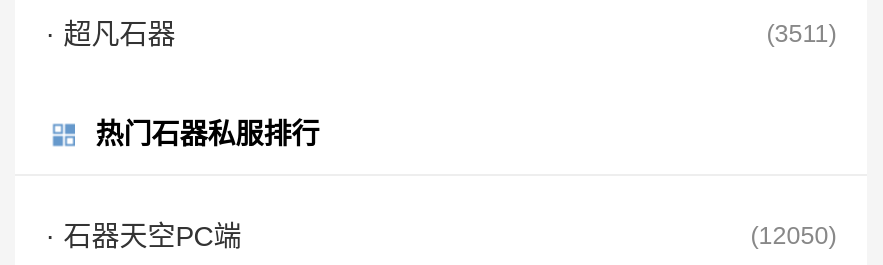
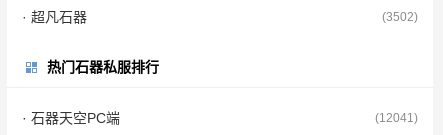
- (3511)
+ (3502)

- (12050)
+ (12041)
